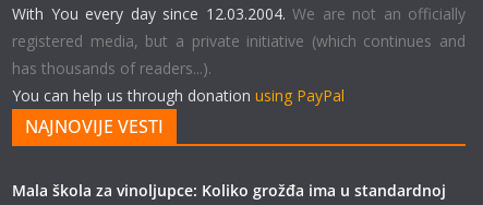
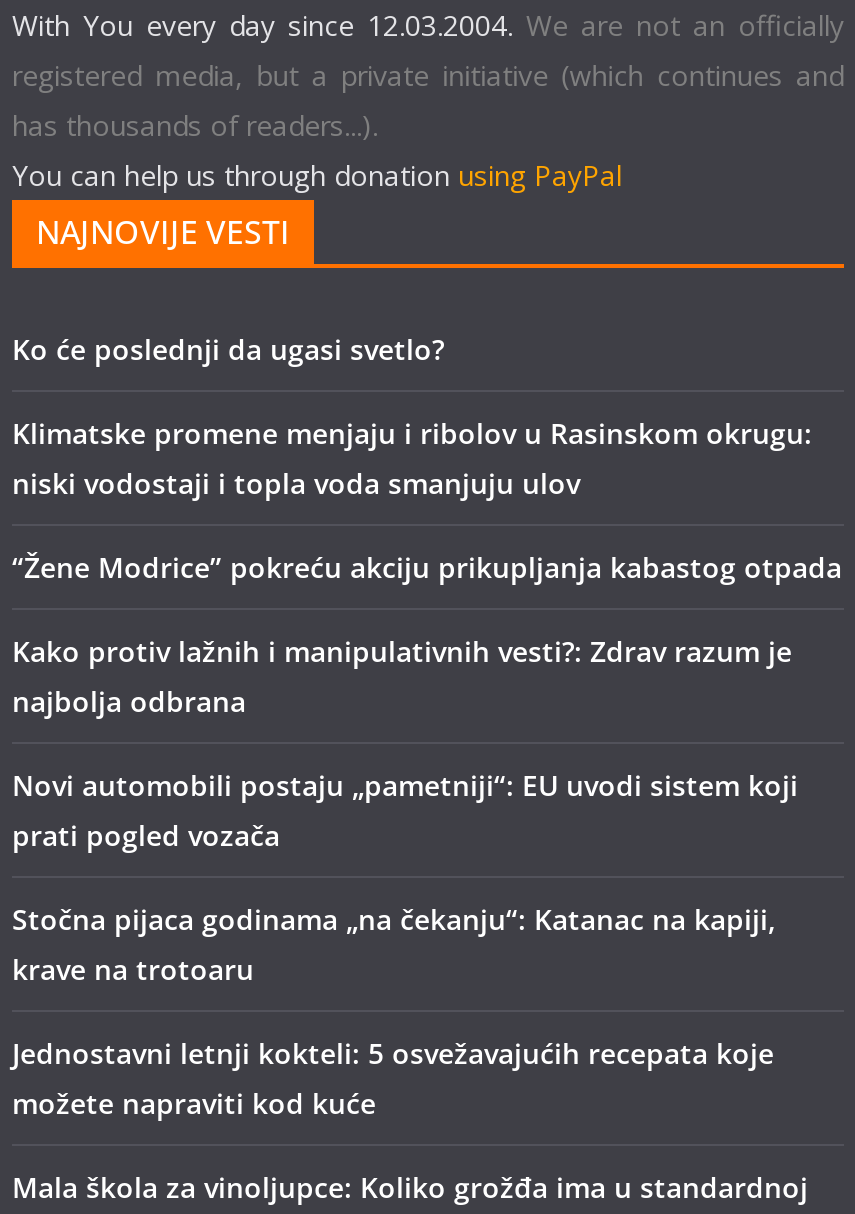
+ Ko će poslednji da ugasi svetlo?
+ Klimatske promene menjaju i ribolov u Rasinskom okrugu:
+ niski vodostaji i topla voda smanjuju ulov
+ “Žene Modrice” pokreću akciju prikupljanja kabastog otpada
+ Kako protiv lažnih i manipulativnih vesti?: Zdrav razum je
+ najbolja odbrana
+ Novi automobili postaju „pametniji“: EU uvodi sistem koji
+ prati pogled vozača
+ Stočna pijaca godinama „na čekanju“: Katanac na kapiji,
+ krave na trotoaru
+ Jednostavni letnji kokteli: 5 osvežavajućih recepata koje
+ možete napraviti kod kuće
